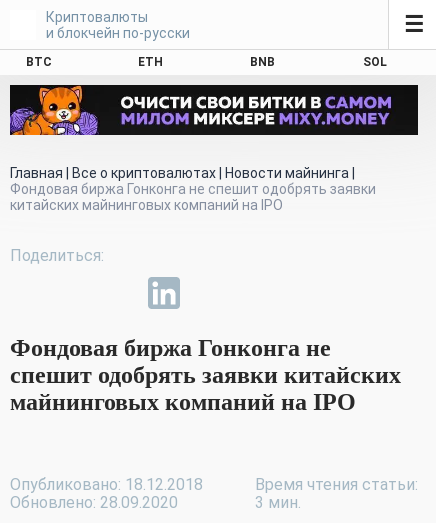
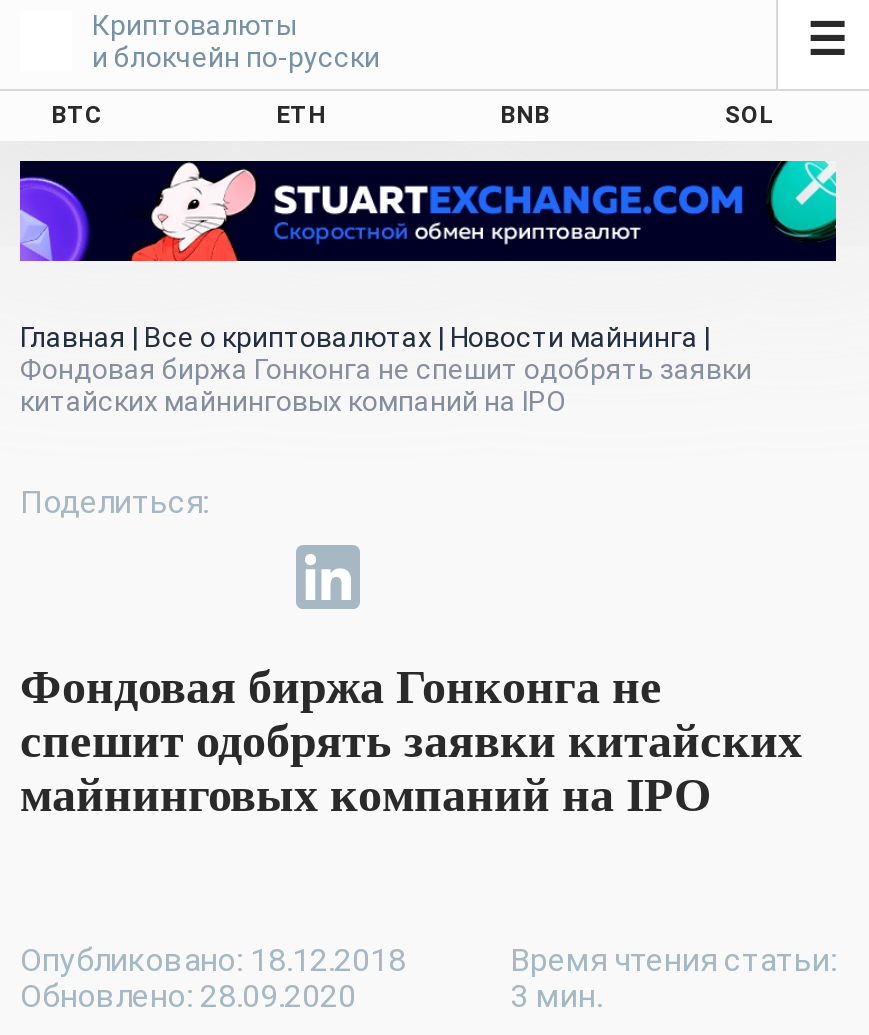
- [image]
+ [image]
